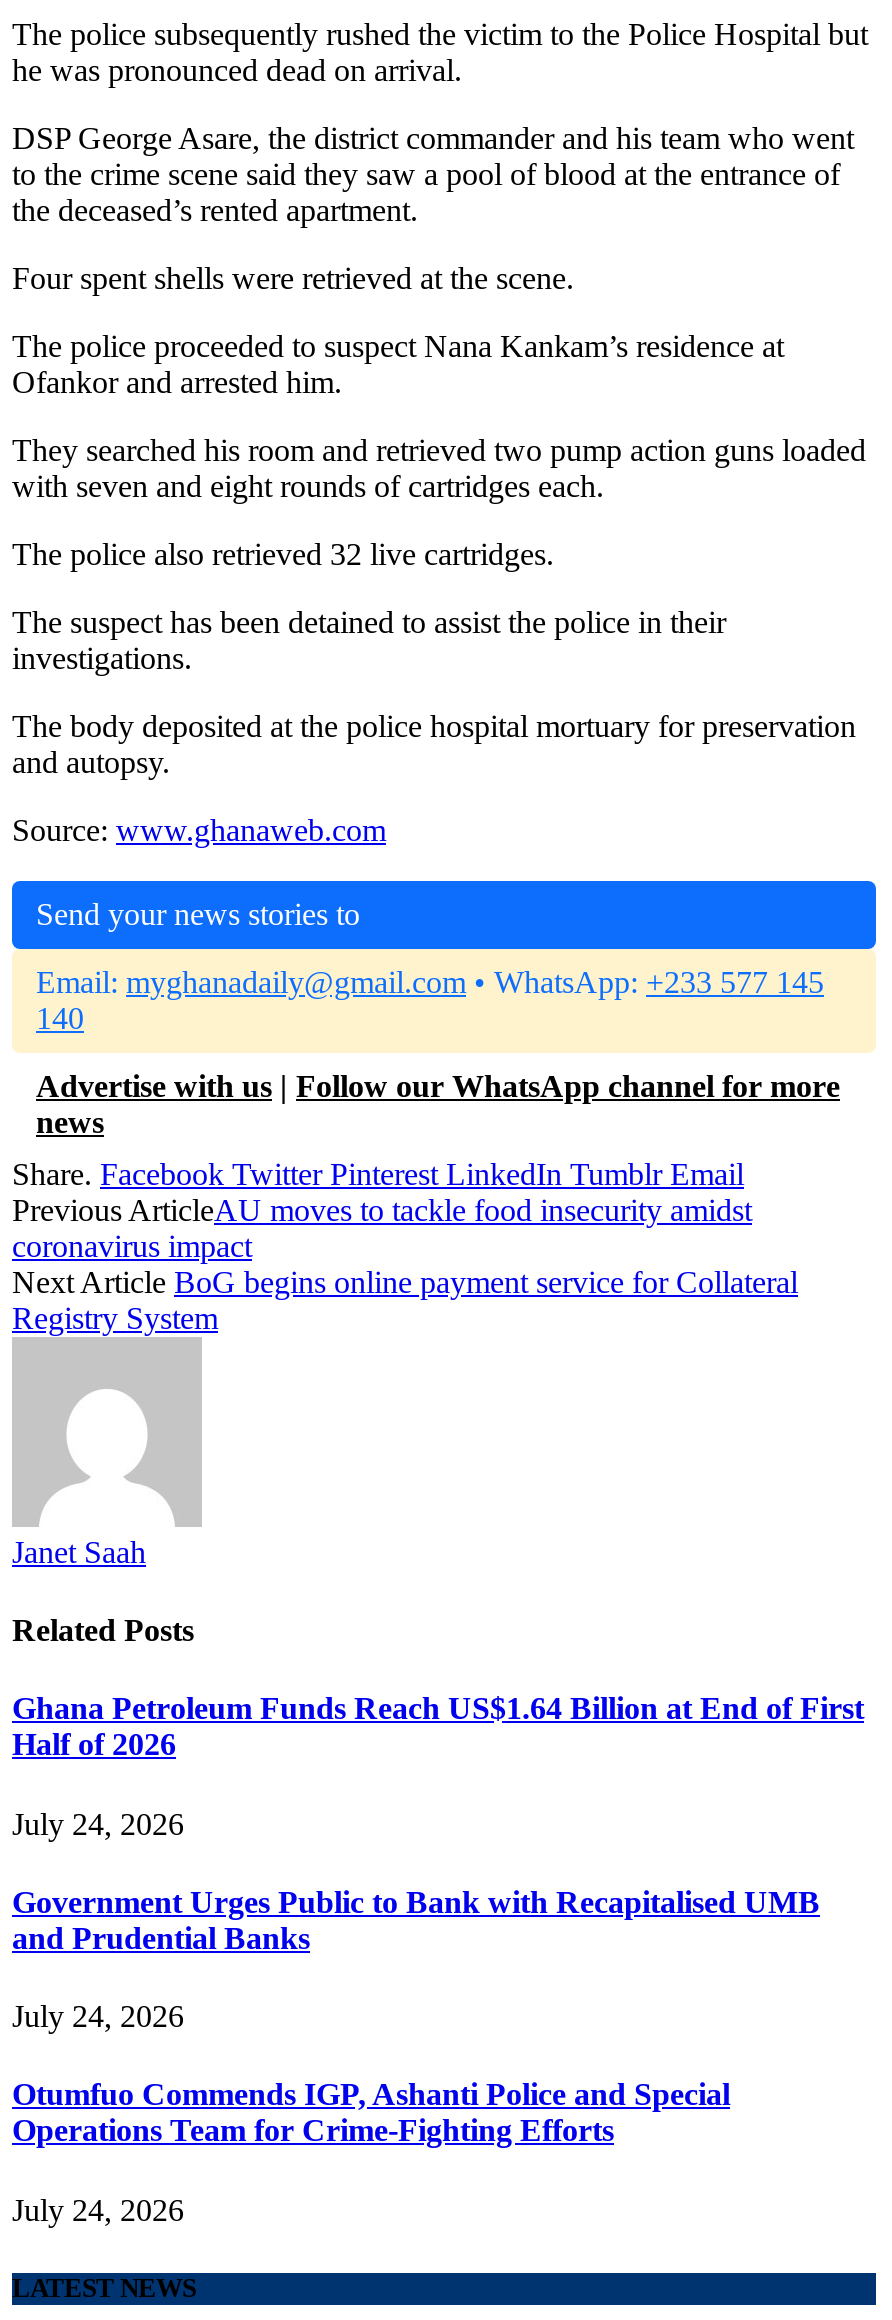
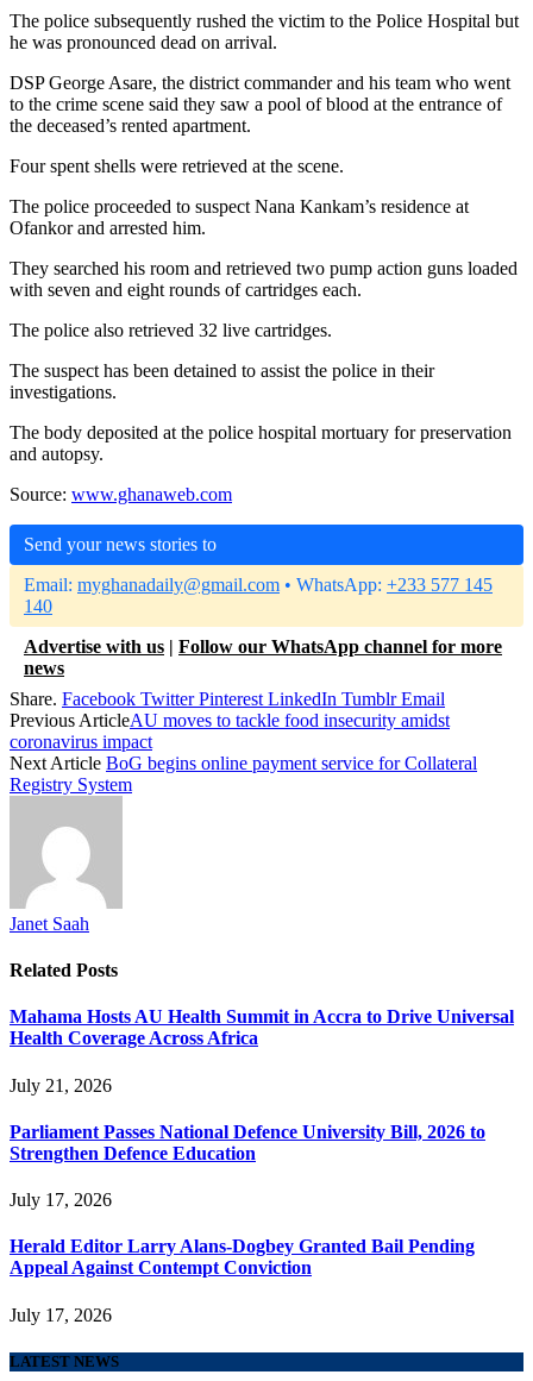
- Ghana Petroleum Funds Reach US$1.64 Billion at End of First
- Half of 2026
+ Mahama Hosts AU Health Summit in Accra to Drive Universal
+ Health Coverage Across Africa

- July 24, 2026
+ July 21, 2026

- Government Urges Public to Bank with Recapitalised UMB
- and Prudential Banks
+ Parliament Passes National Defence University Bill, 2026 to
+ Strengthen Defence Education

- July 24, 2026
+ July 17, 2026

- Otumfuo Commends IGP, Ashanti Police and Special
- Operations Team for Crime-Fighting Efforts
+ Herald Editor Larry Alans-Dogbey Granted Bail Pending
+ Appeal Against Contempt Conviction

- July 24, 2026
+ July 17, 2026
